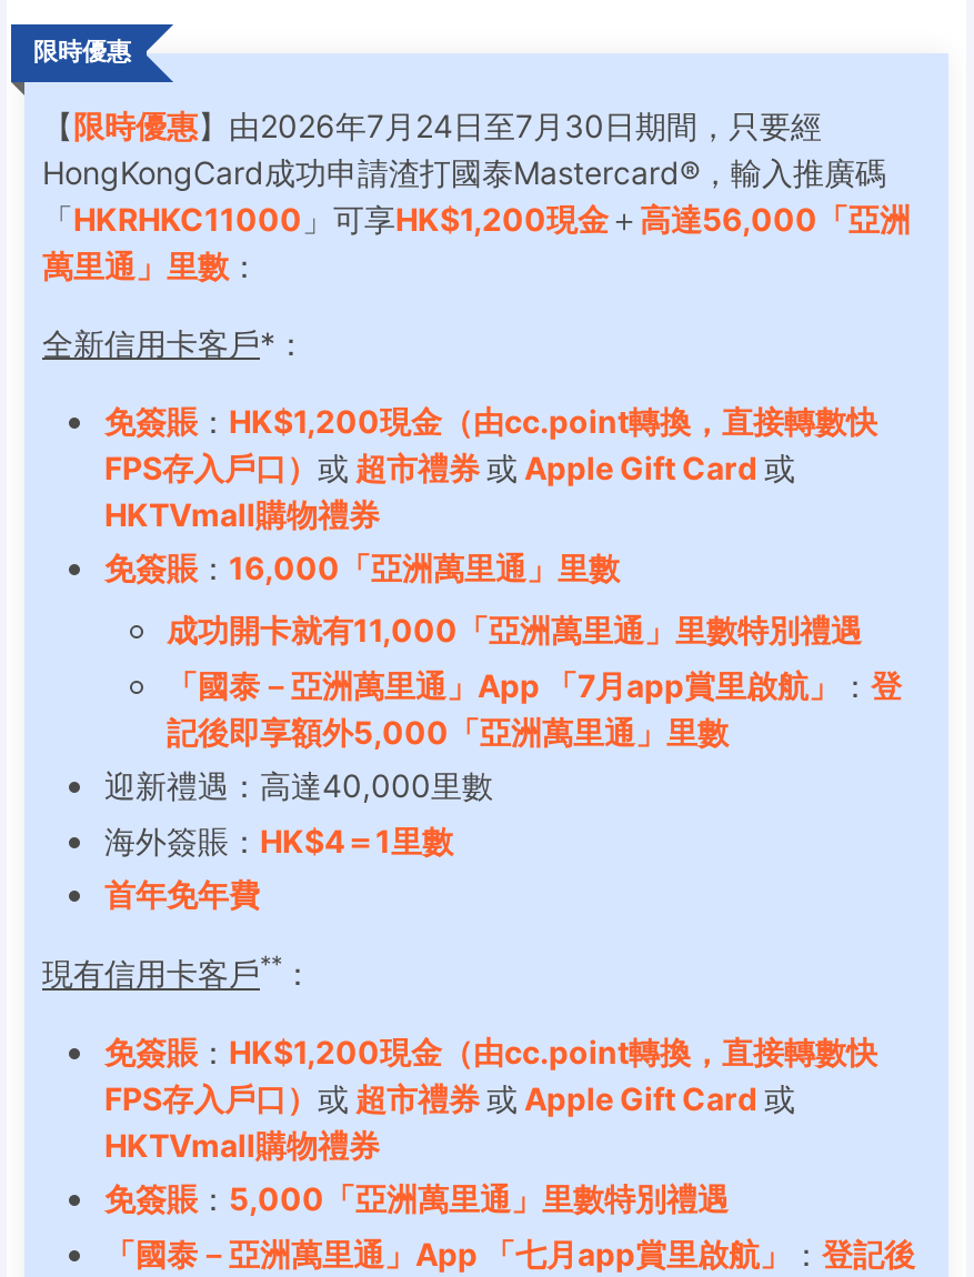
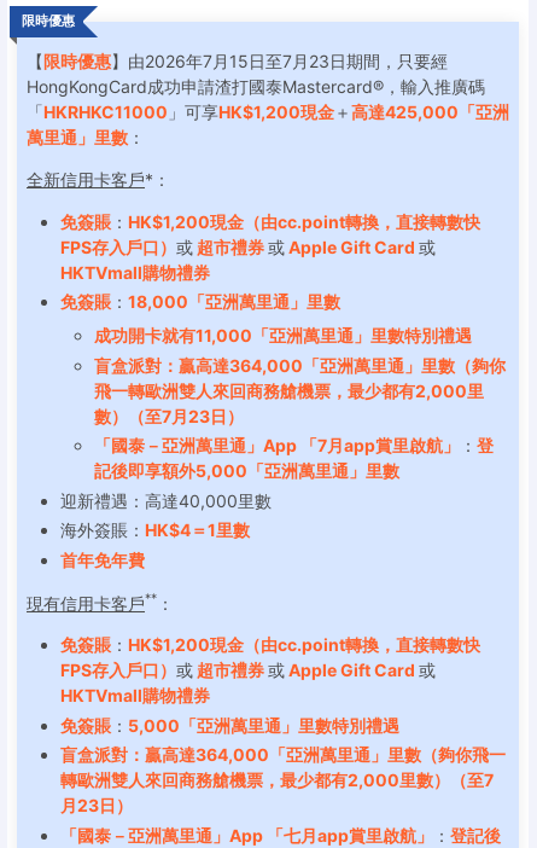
- 【限時優惠】由2026年7月24日至7月30日期間，只要經
+ 【限時優惠】由2026年7月15日至7月23日期間，只要經

- 「HKRHKC11000」可享HK$1,200現金＋高達56,000「亞洲
+ 「HKRHKC11000」可享HK$1,200現金＋高達425,000「亞洲

- 免簽賬：16,000「亞洲萬里通」里數
+ 免簽賬：18,000「亞洲萬里通」里數

+ 盲盒派對：贏高達364,000「亞洲萬里通」里數（夠你
+ 飛一轉歐洲雙人來回商務艙機票，最少都有2,000里
+ 數）（至7月23日）

+ 盲盒派對：贏高達364,000「亞洲萬里通」里數（夠你飛一
+ 轉歐洲雙人來回商務艙機票，最少都有2,000里數）（至7
+ 月23日）
